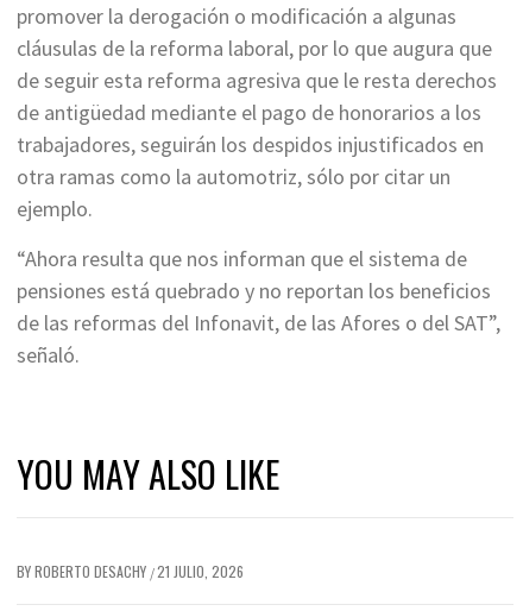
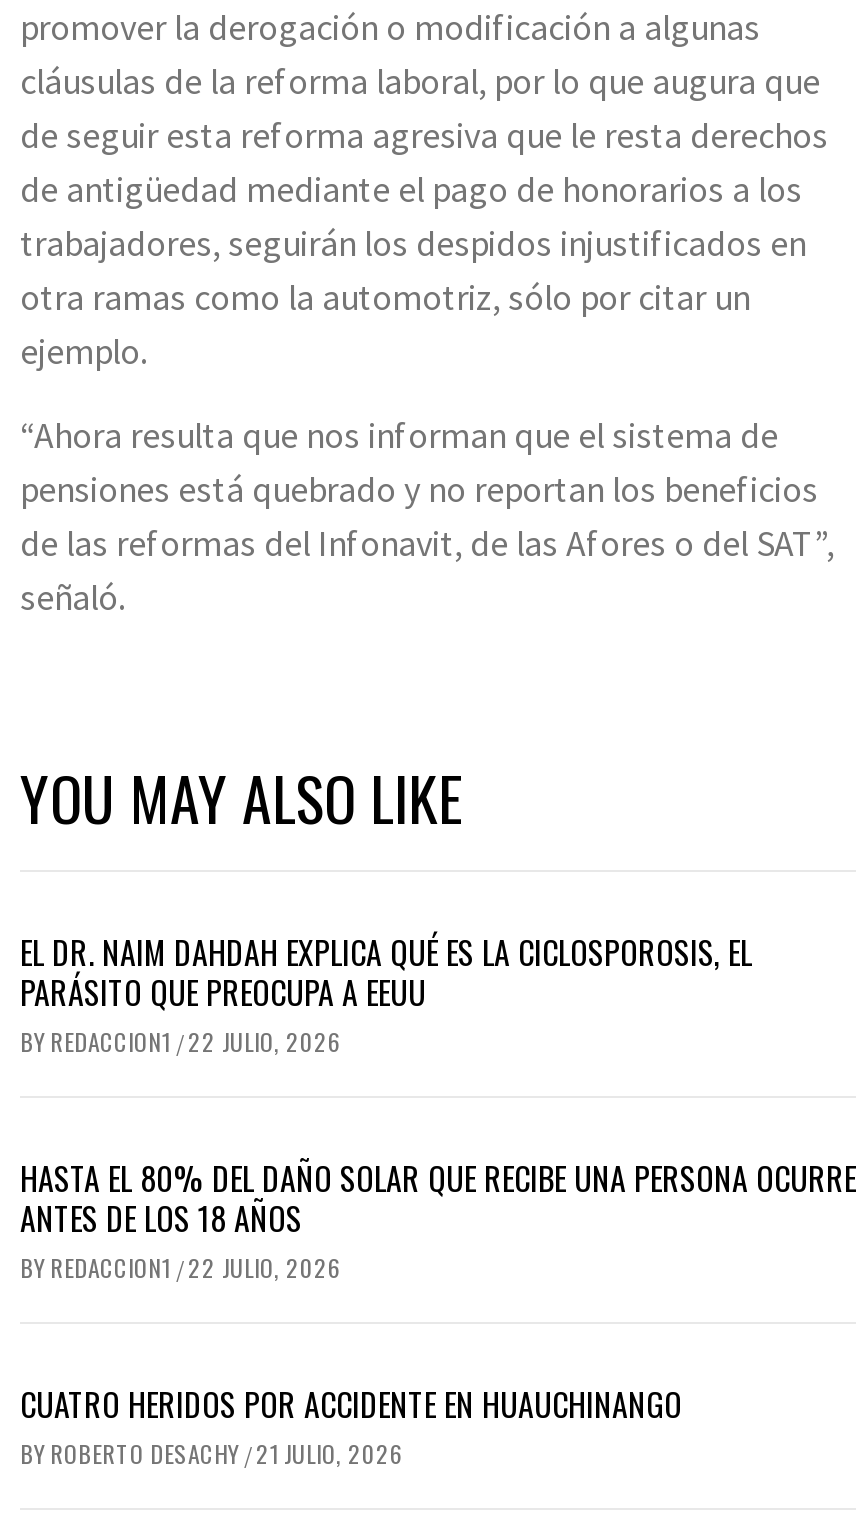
+ EL DR. NAIM DAHDAH EXPLICA QUÉ ES LA CICLOSPOROSIS, EL
+ PARÁSITO QUE PREOCUPA A EEUU
+ BY REDACCION1 / 22 JULIO, 2026
+ HASTA EL 80% DEL DAÑO SOLAR QUE RECIBE UNA PERSONA OCURRE
+ ANTES DE LOS 18 AÑOS
+ BY REDACCION1 / 22 JULIO, 2026
+ CUATRO HERIDOS POR ACCIDENTE EN HUAUCHINANGO
